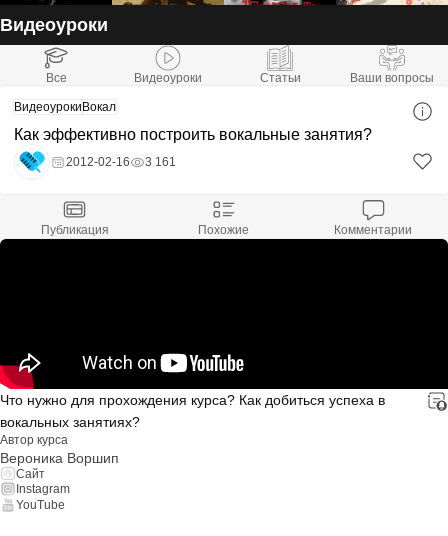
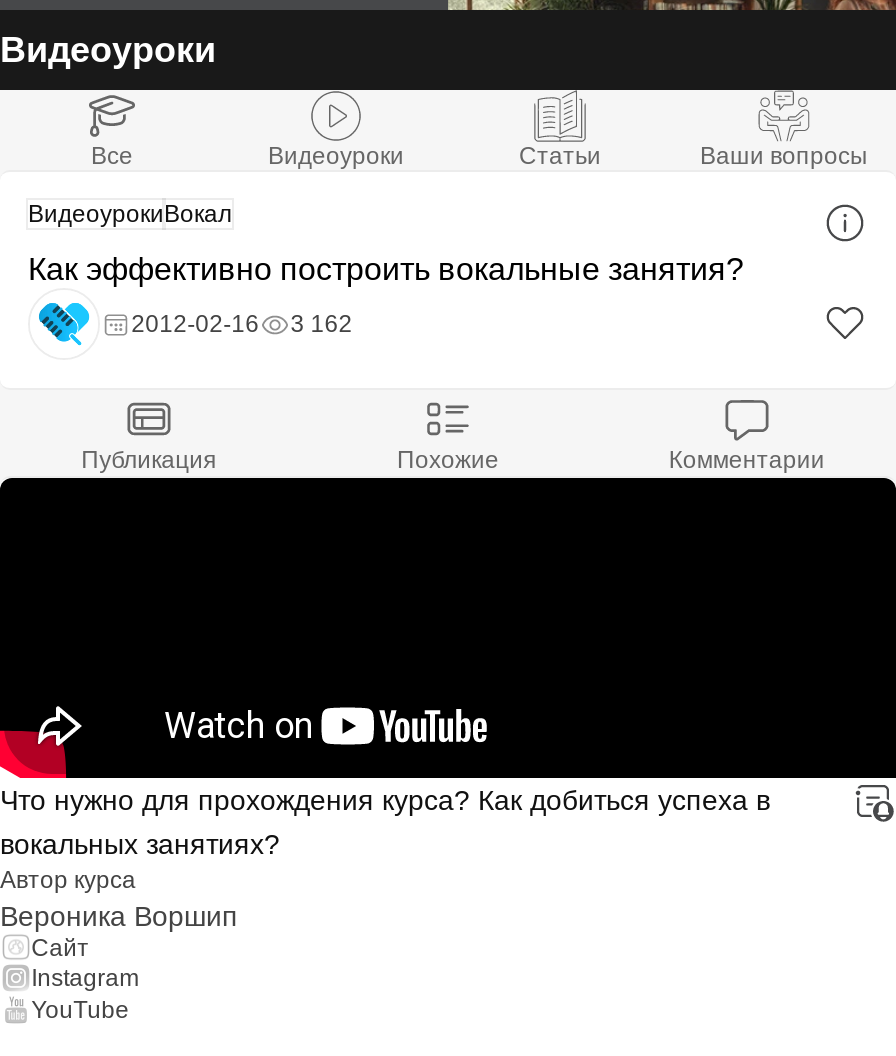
- 2012-02-16 3 161
+ 2012-02-16 3 162
